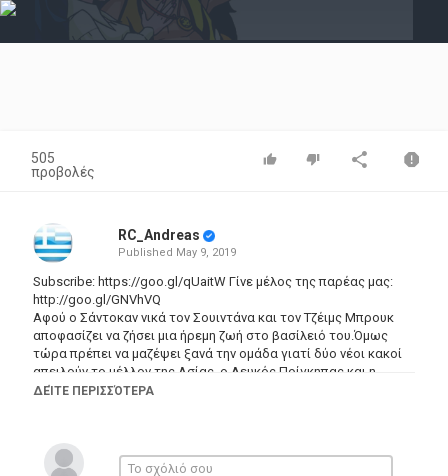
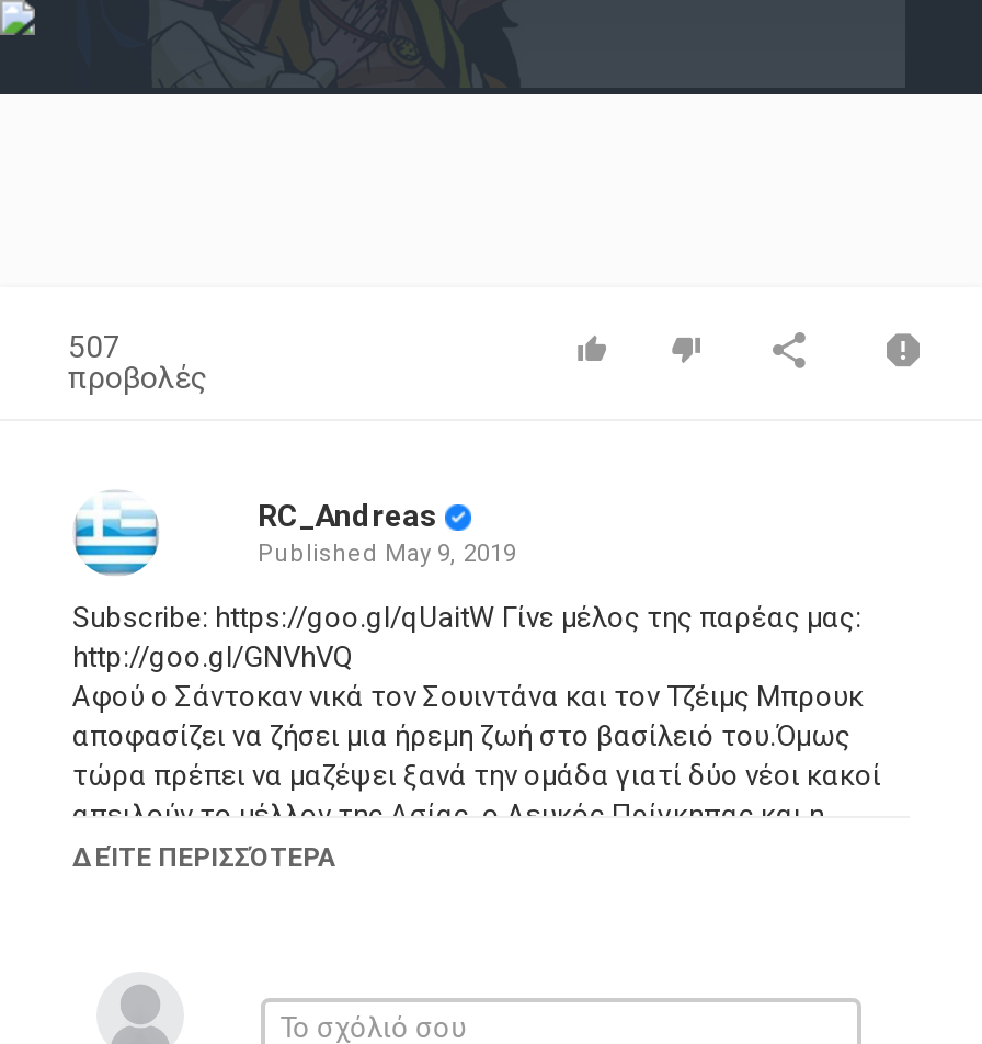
- 505
+ 507
